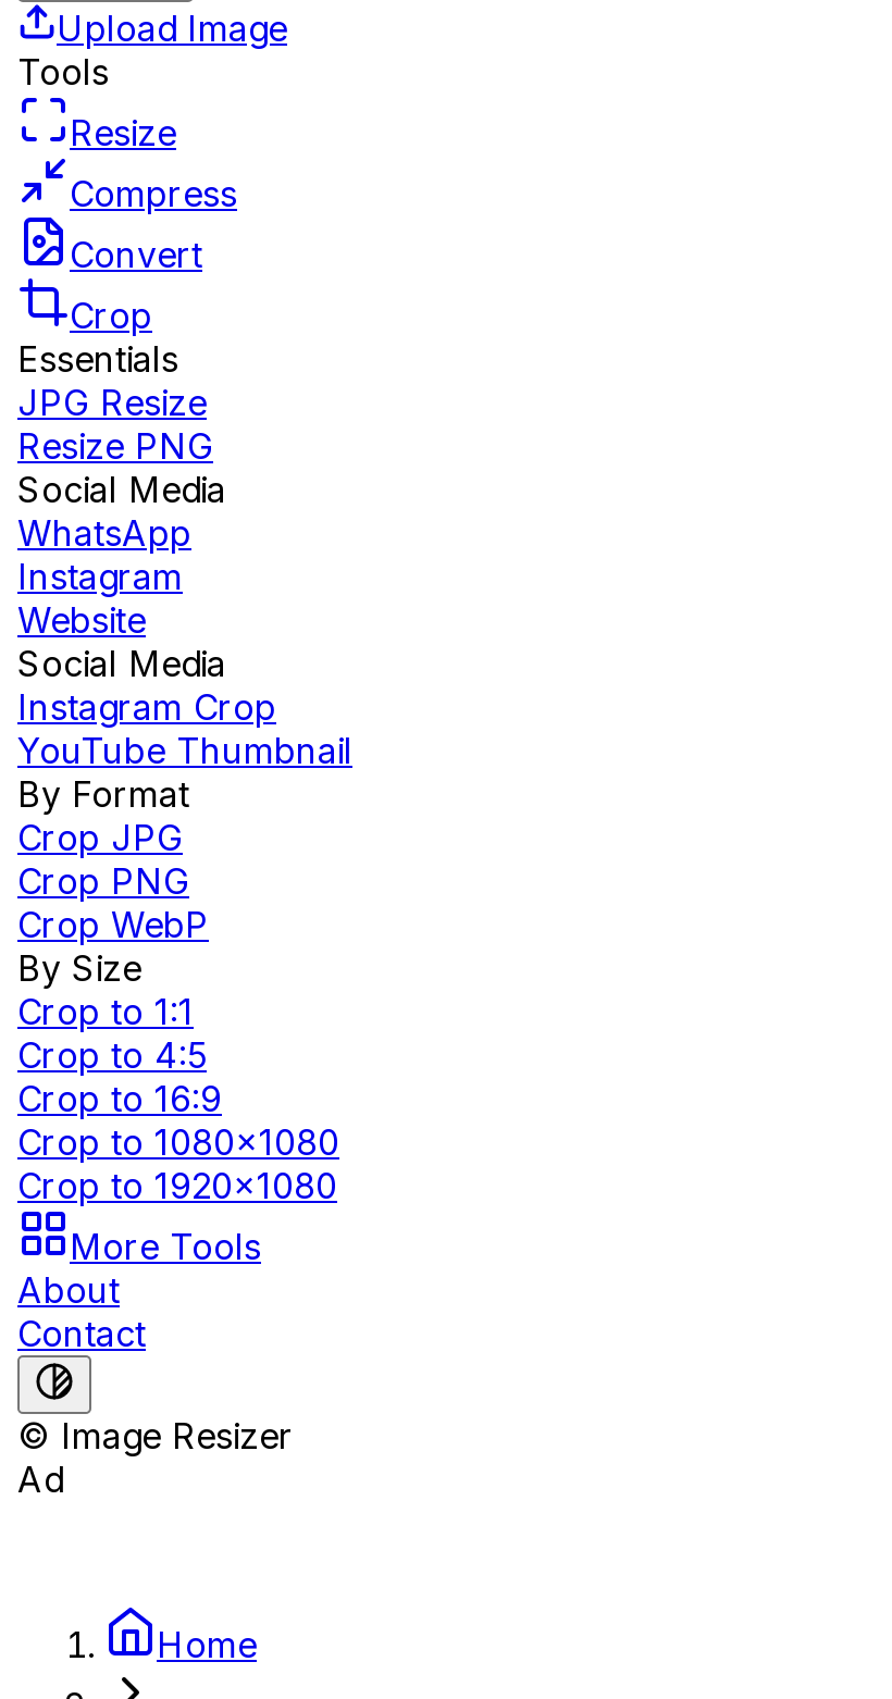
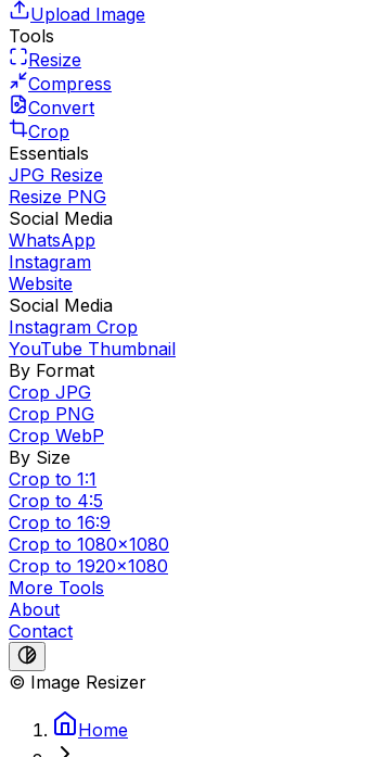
- Ad
